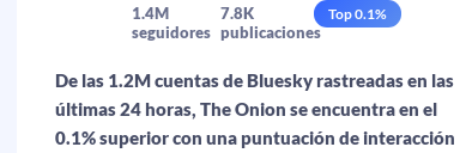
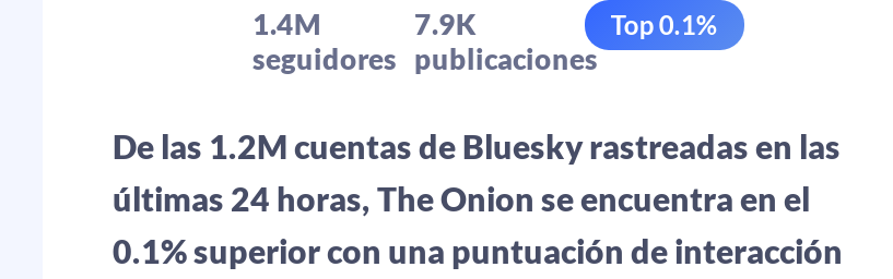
- 7.8K
+ 7.9K
